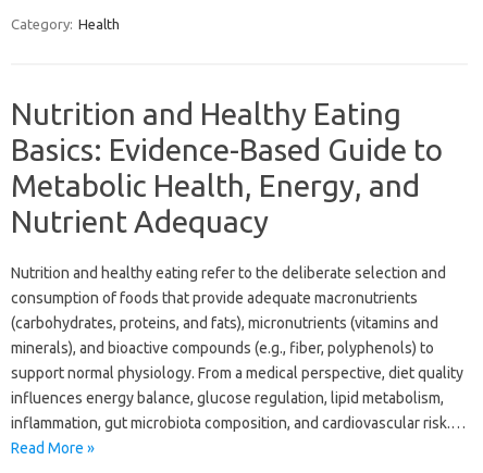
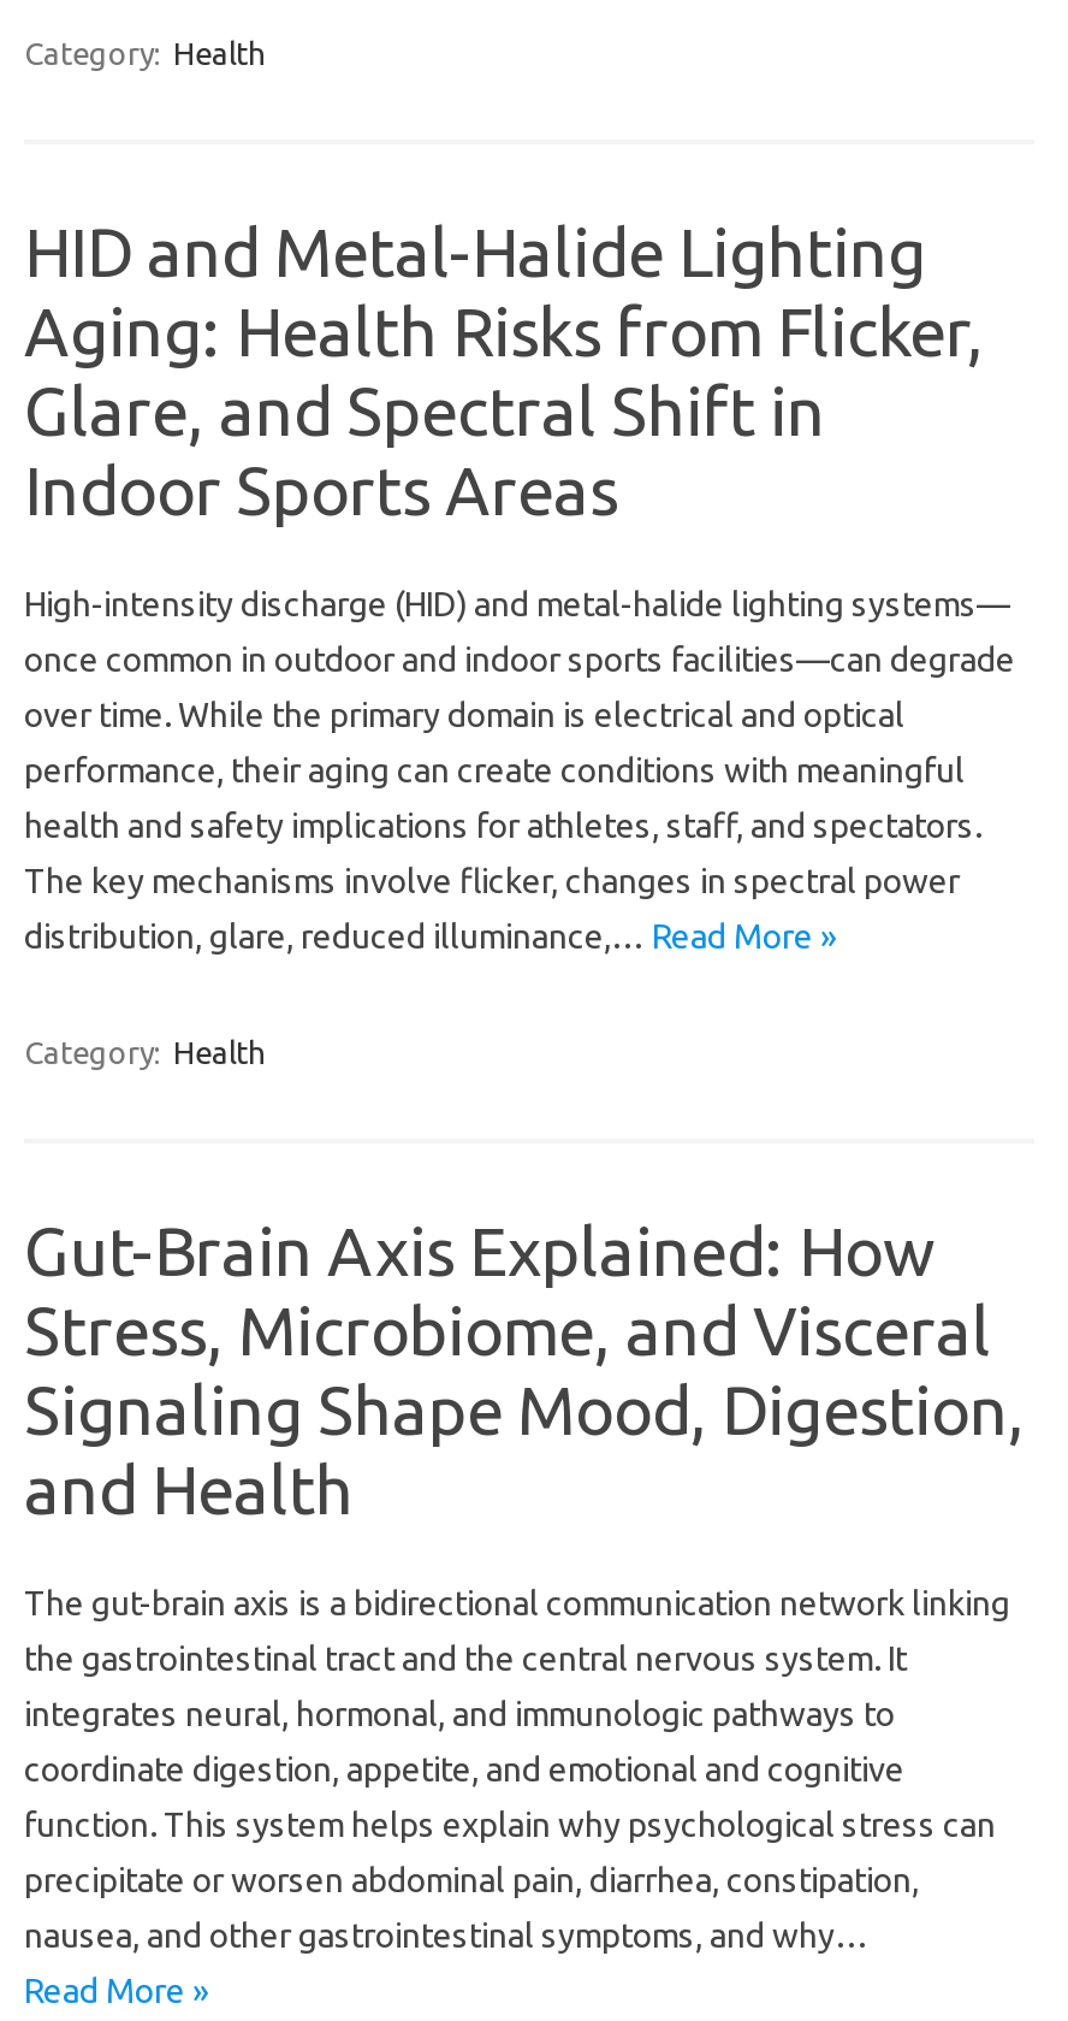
- Nutrition and Healthy Eating
- Basics: Evidence-Based Guide to
- Metabolic Health, Energy, and
- Nutrient Adequacy
- Nutrition and healthy eating refer to the deliberate selection and
- consumption of foods that provide adequate macronutrients
- (carbohydrates, proteins, and fats), micronutrients (vitamins and
- minerals), and bioactive compounds (e.g., fiber, polyphenols) to
- support normal physiology. From a medical perspective, diet quality
- influences energy balance, glucose regulation, lipid metabolism,
- inflammation, gut microbiota composition, and cardiovascular risk.…
+ HID and Metal-Halide Lighting
+ Aging: Health Risks from Flicker,
+ Glare, and Spectral Shift in
+ Indoor Sports Areas
+ High-intensity discharge (HID) and metal-halide lighting systems—
+ once common in outdoor and indoor sports facilities—can degrade
+ over time. While the primary domain is electrical and optical
+ performance, their aging can create conditions with meaningful
+ health and safety implications for athletes, staff, and spectators.
+ The key mechanisms involve flicker, changes in spectral power
+ distribution, glare, reduced illuminance,… Read More »
+ Category: Health
+ Gut-Brain Axis Explained: How
+ Stress, Microbiome, and Visceral
+ Signaling Shape Mood, Digestion,
+ and Health
+ The gut-brain axis is a bidirectional communication network linking
+ the gastrointestinal tract and the central nervous system. It
+ integrates neural, hormonal, and immunologic pathways to
+ coordinate digestion, appetite, and emotional and cognitive
+ function. This system helps explain why psychological stress can
+ precipitate or worsen abdominal pain, diarrhea, constipation,
+ nausea, and other gastrointestinal symptoms, and why…
